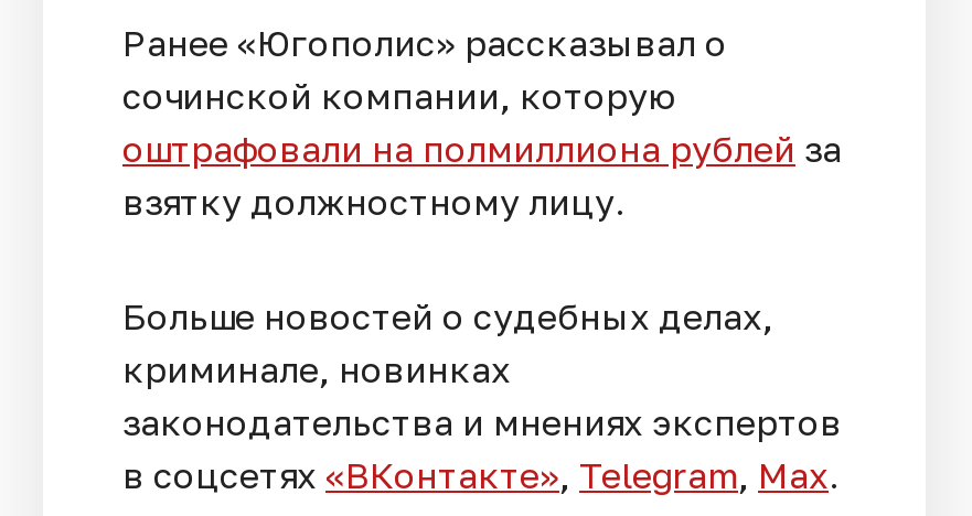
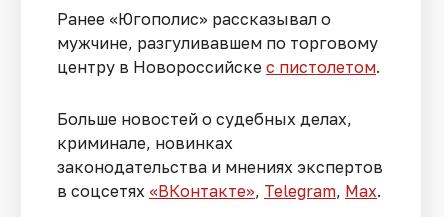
- сочинской компании, которую
- оштрафовали на полмиллиона рублей за
- взятку должностному лицу.
+ мужчине, разгуливавшем по торговому
+ центру в Новороссийске с пистолетом.
